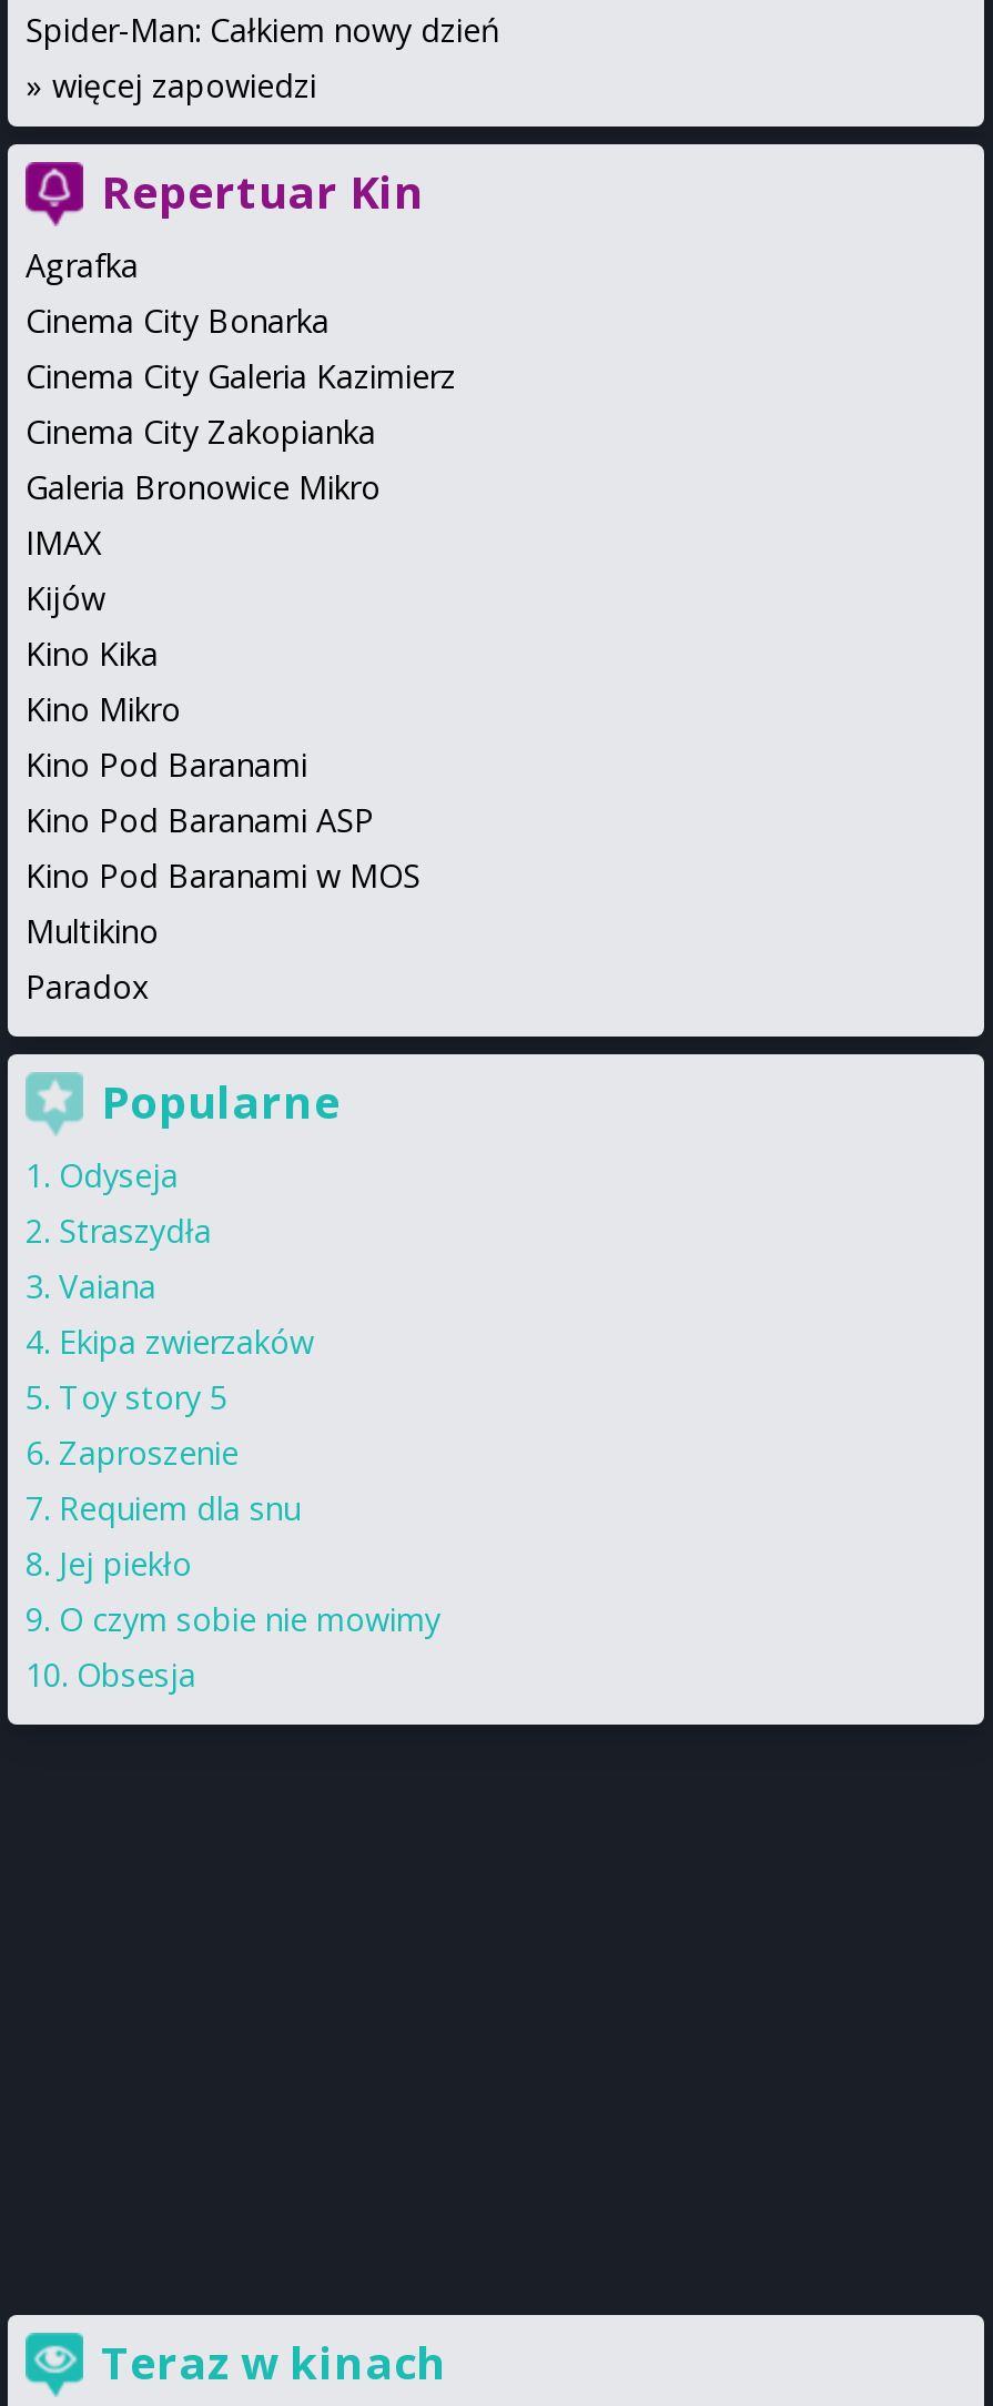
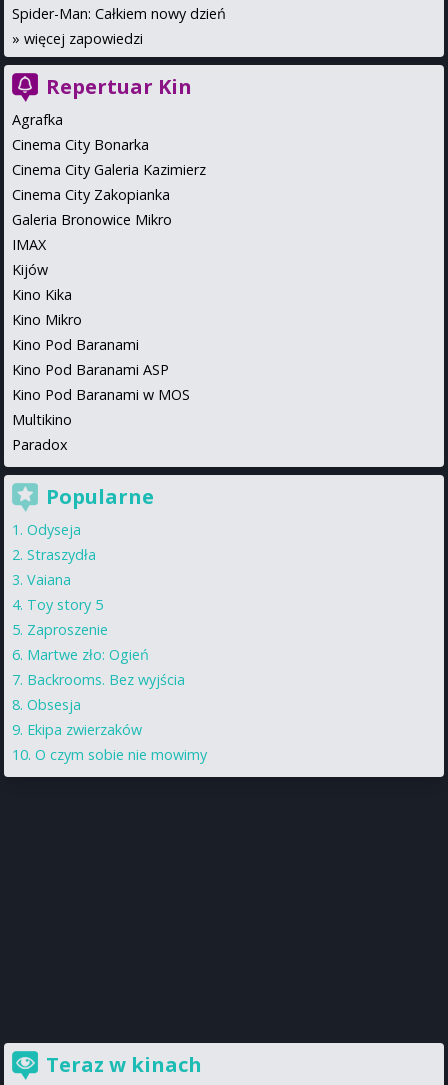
moved down: Ekipa zwierzaków

moved up: Toy story 5 | Zaproszenie

- Requiem dla snu
- Jej piekło
+ Martwe zło: Ogień
+ Backrooms. Bez wyjścia

moved down: O czym sobie nie mowimy

moved up: Obsesja
